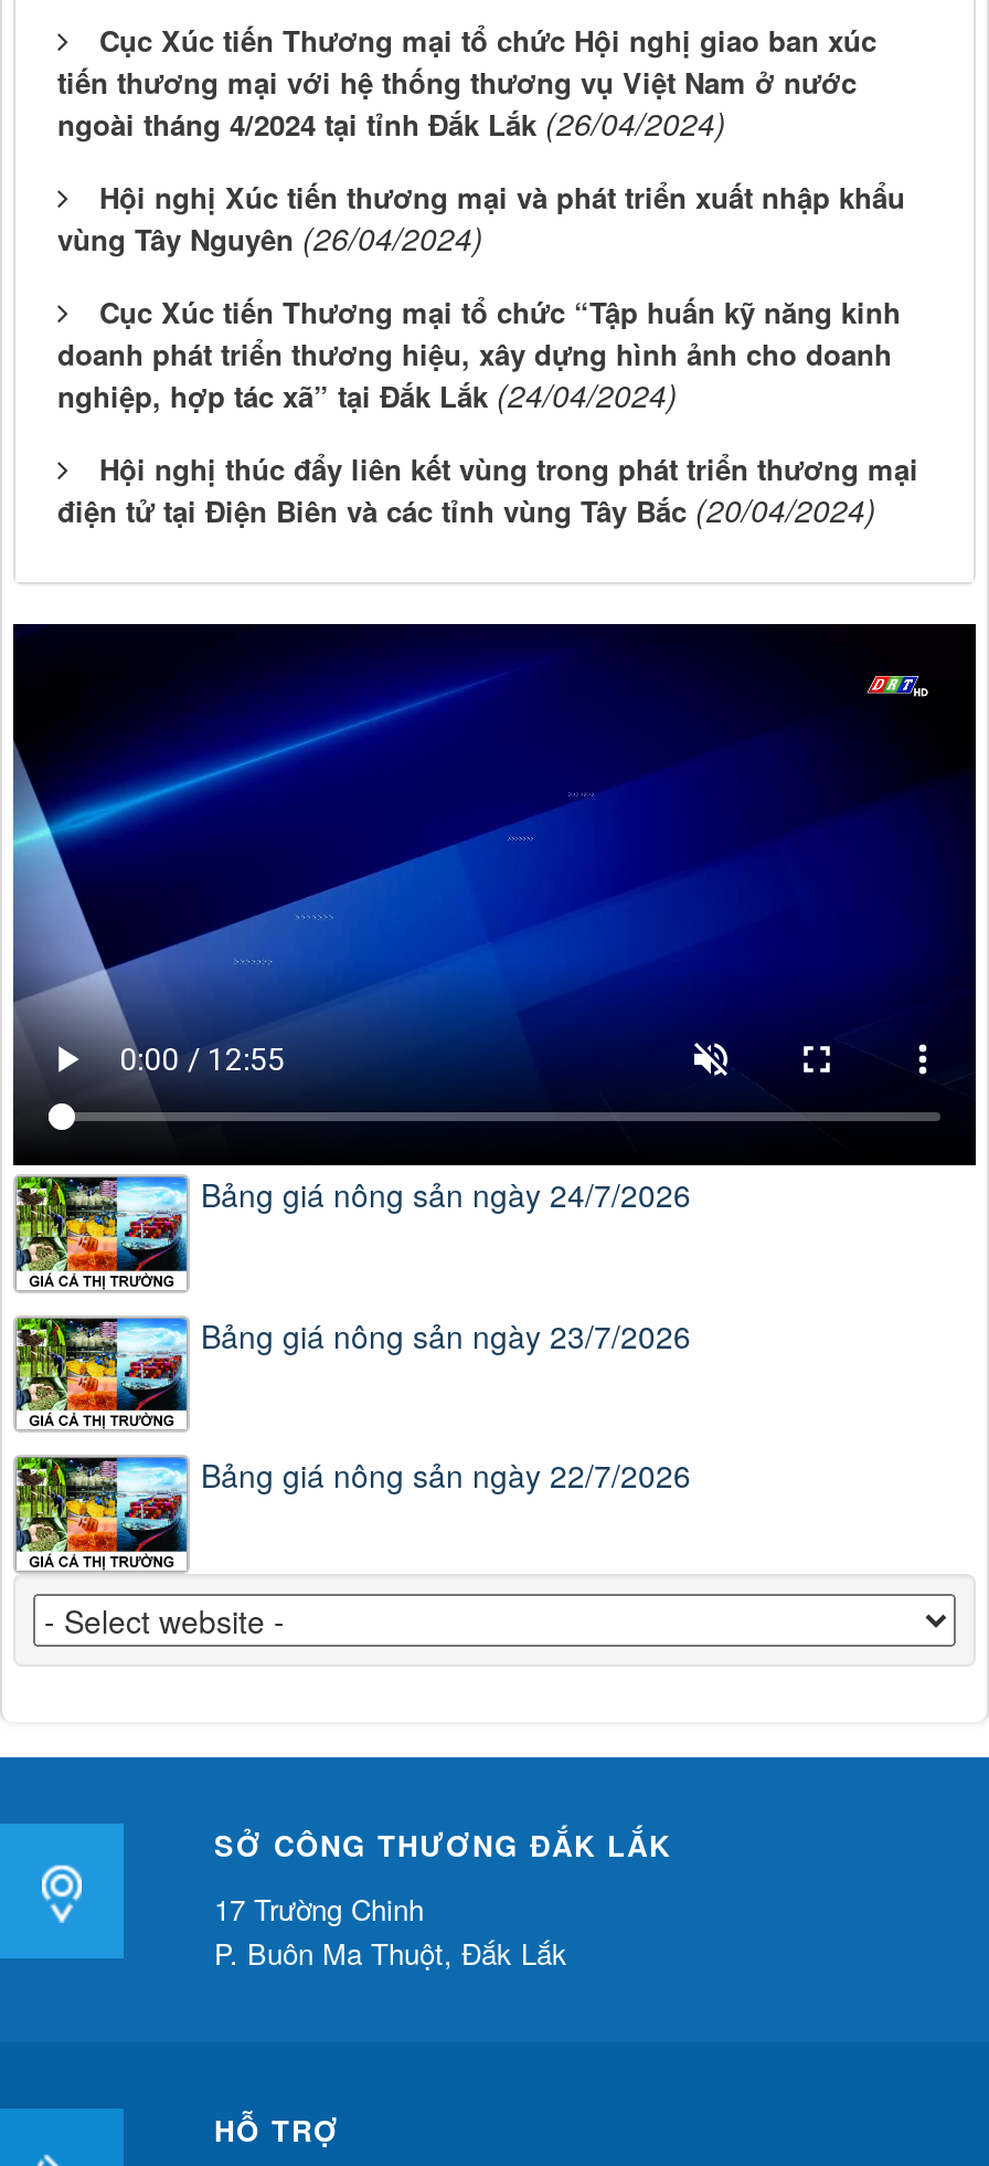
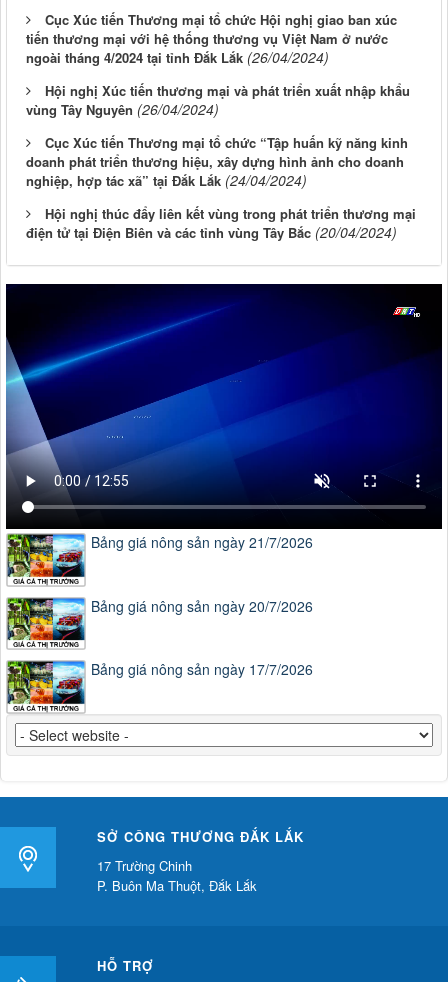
- Bảng giá nông sản ngày 24/7/2026
+ Bảng giá nông sản ngày 21/7/2026

- Bảng giá nông sản ngày 23/7/2026
+ Bảng giá nông sản ngày 20/7/2026

- Bảng giá nông sản ngày 22/7/2026
+ Bảng giá nông sản ngày 17/7/2026
